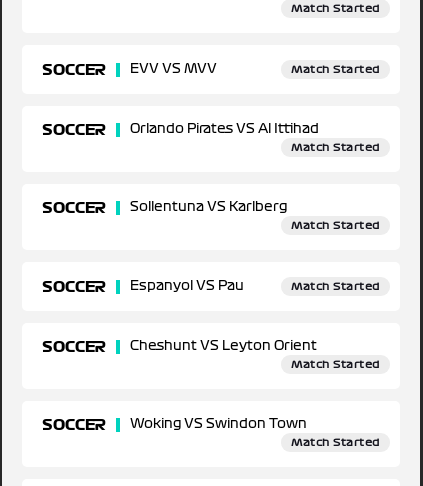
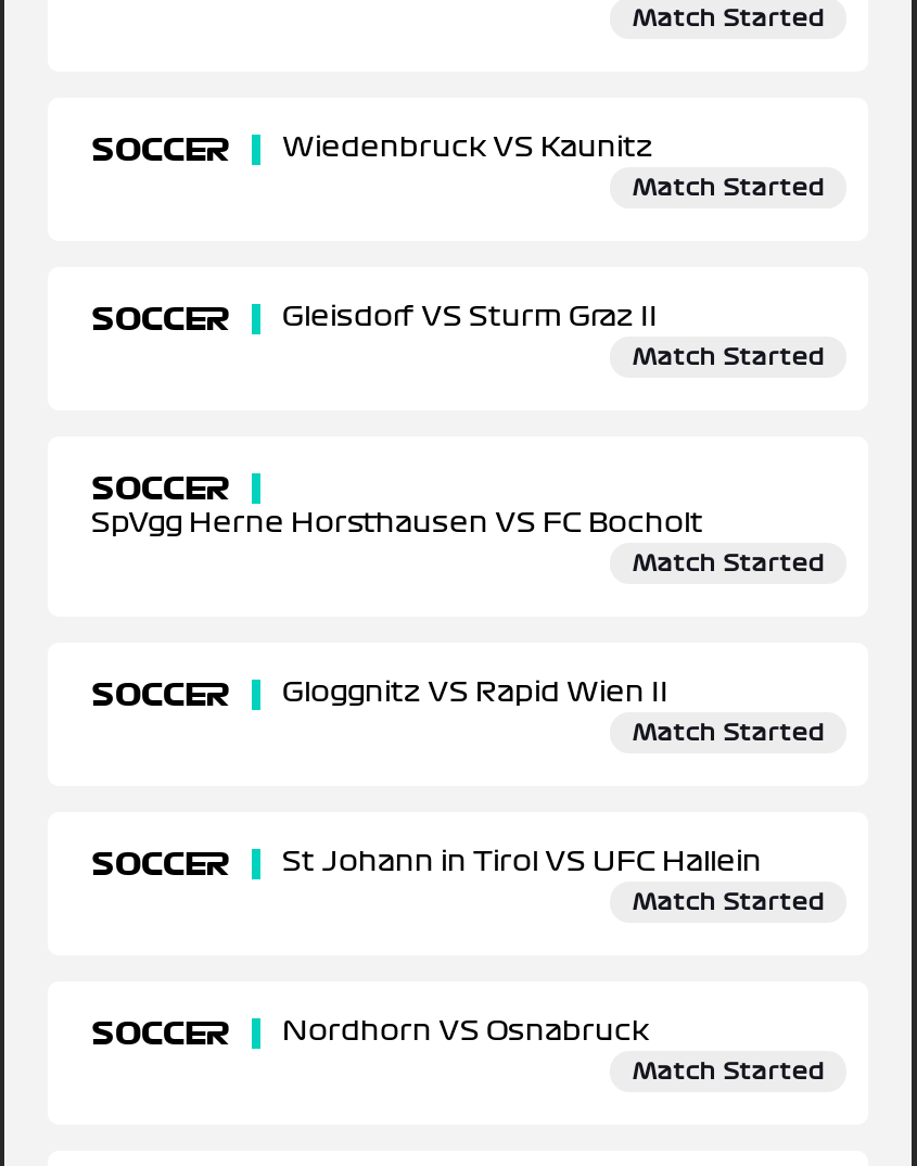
- EVV VS MVV
+ Wiedenbruck VS Kaunitz

- Orlando Pirates VS Al Ittihad
+ Gleisdorf VS Sturm Graz II

- Sollentuna VS Karlberg
+ SpVgg Herne Horsthausen VS FC Bocholt

- Espanyol VS Pau
+ Gloggnitz VS Rapid Wien II

- Cheshunt VS Leyton Orient
+ St Johann in Tirol VS UFC Hallein

- Woking VS Swindon Town
+ Nordhorn VS Osnabruck
